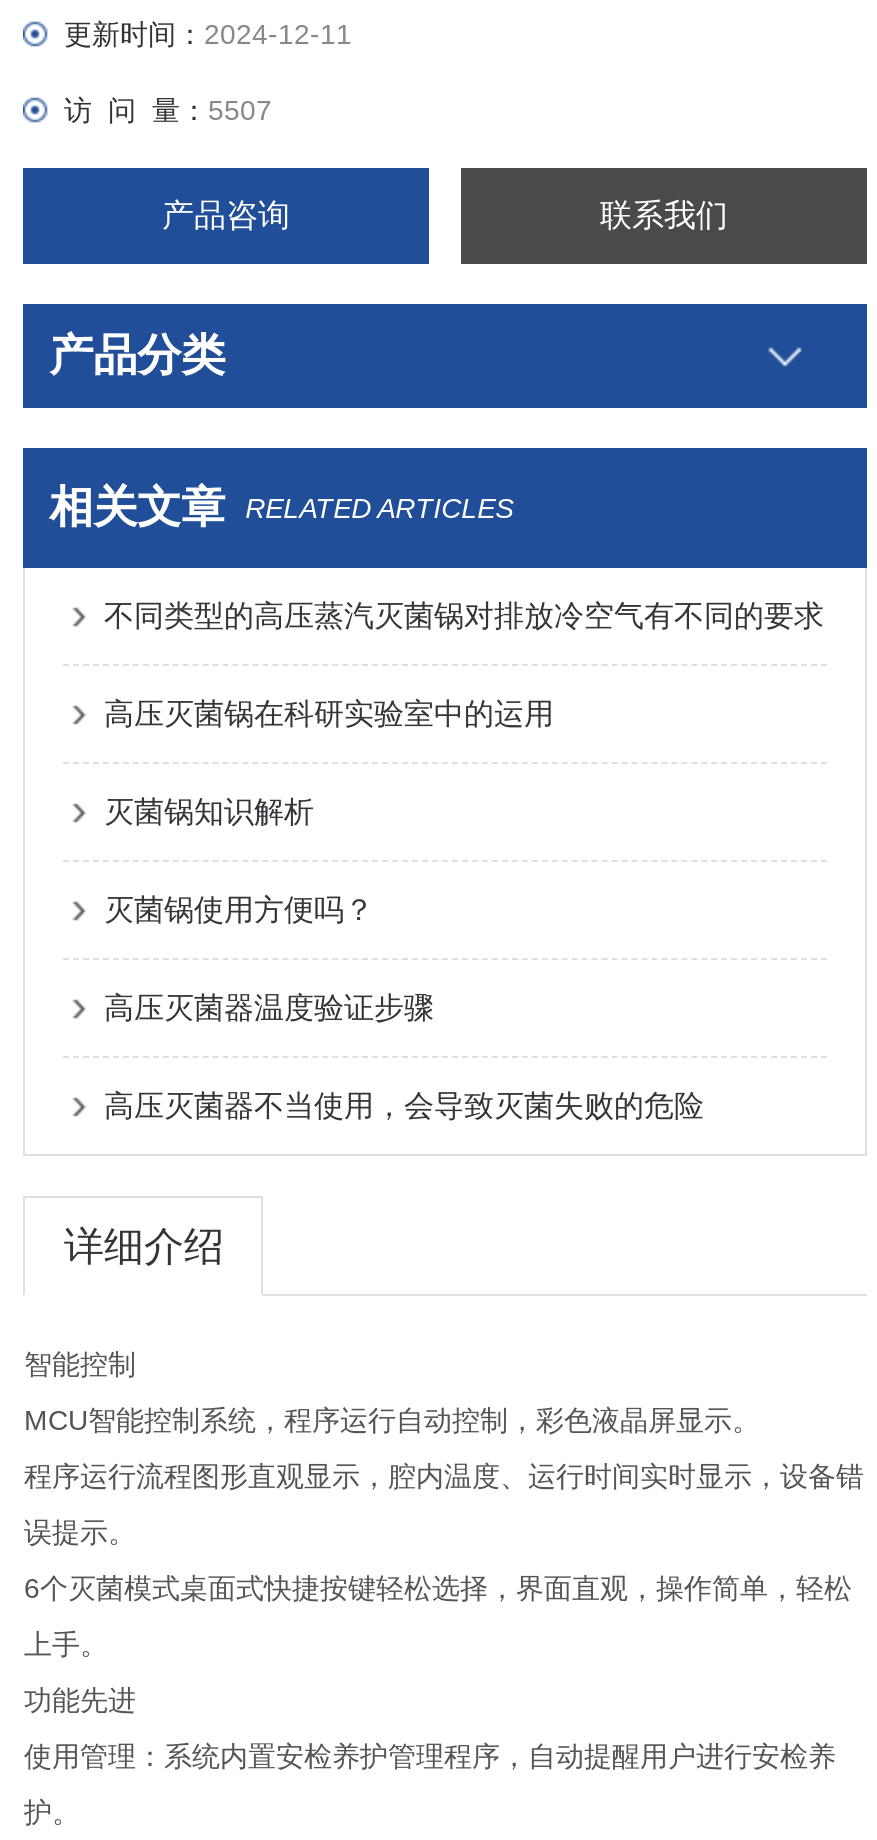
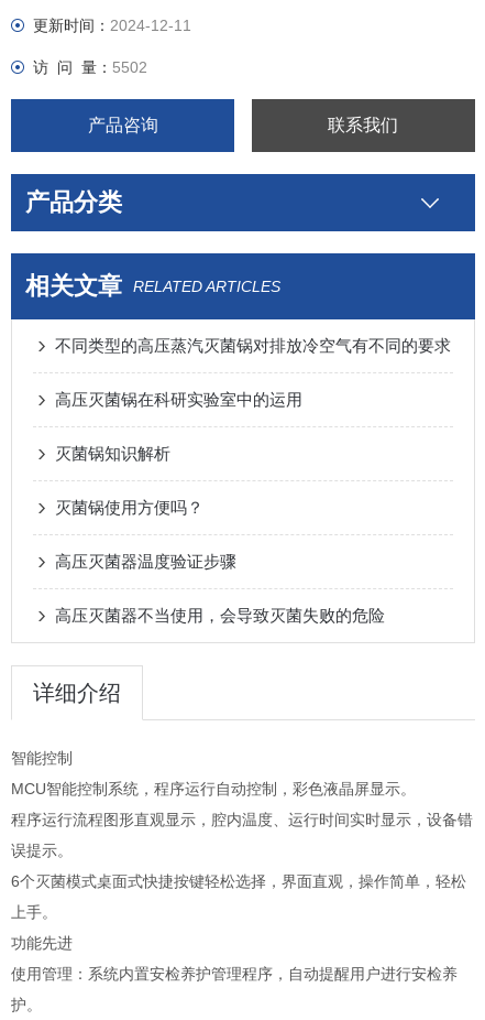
- 访 问 量：5507
+ 访 问 量：5502
